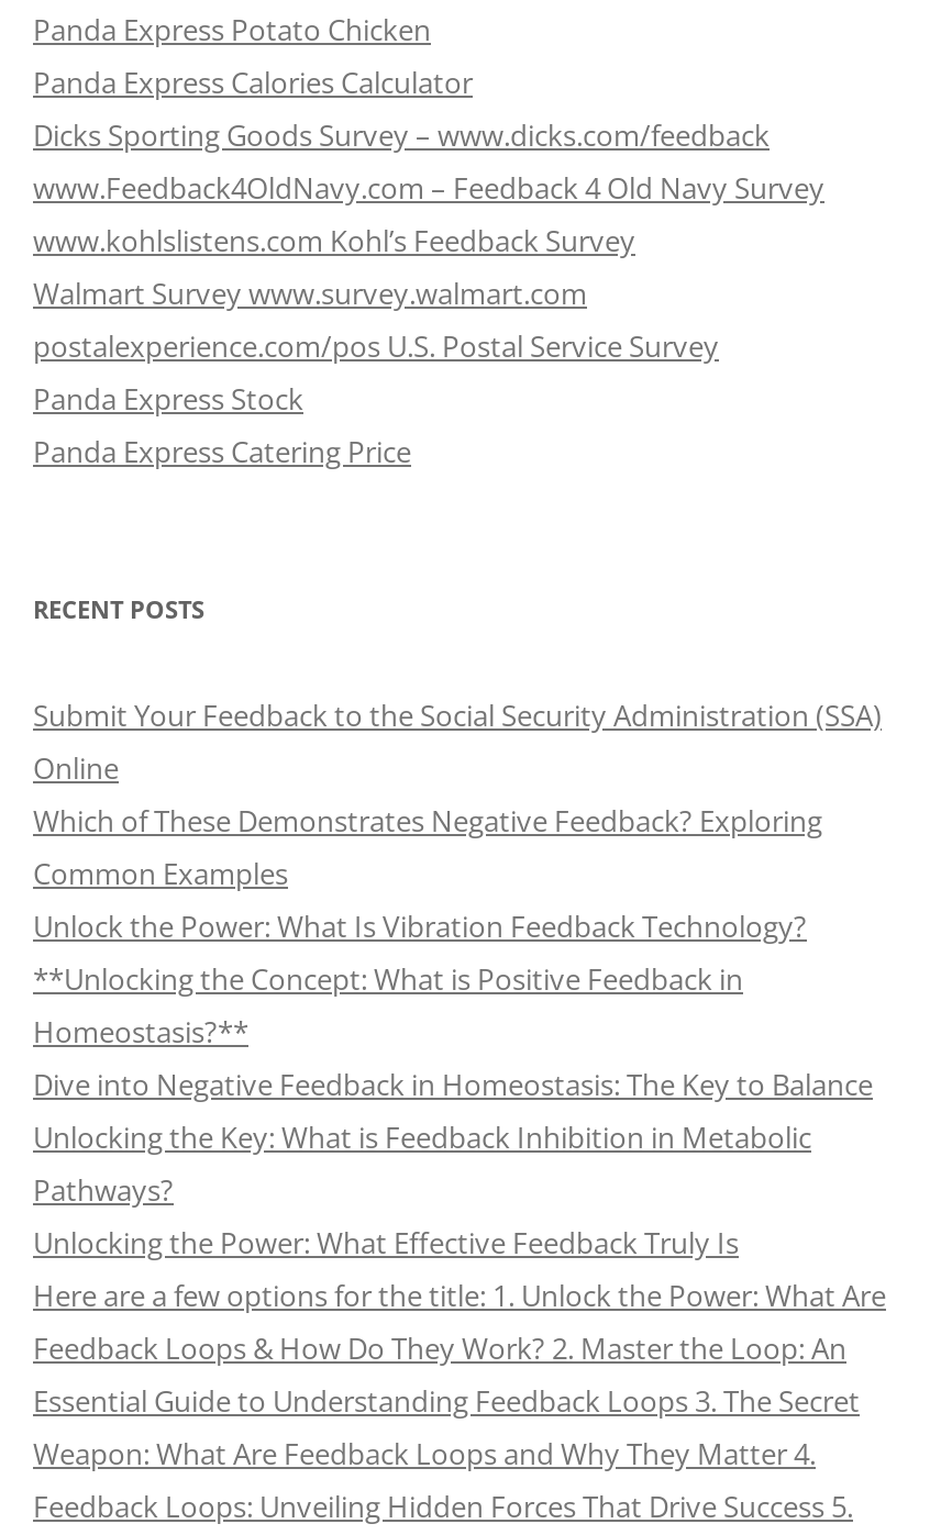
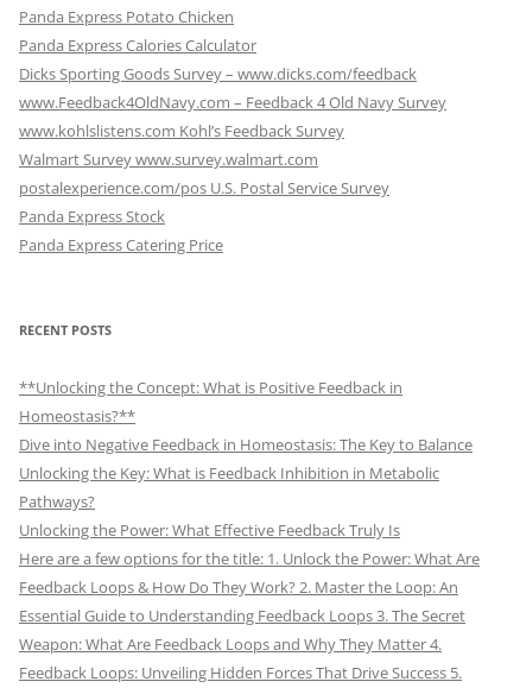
- Submit Your Feedback to the Social Security Administration (SSA)
- Online
- Which of These Demonstrates Negative Feedback? Exploring
- Common Examples
- Unlock the Power: What Is Vibration Feedback Technology?
